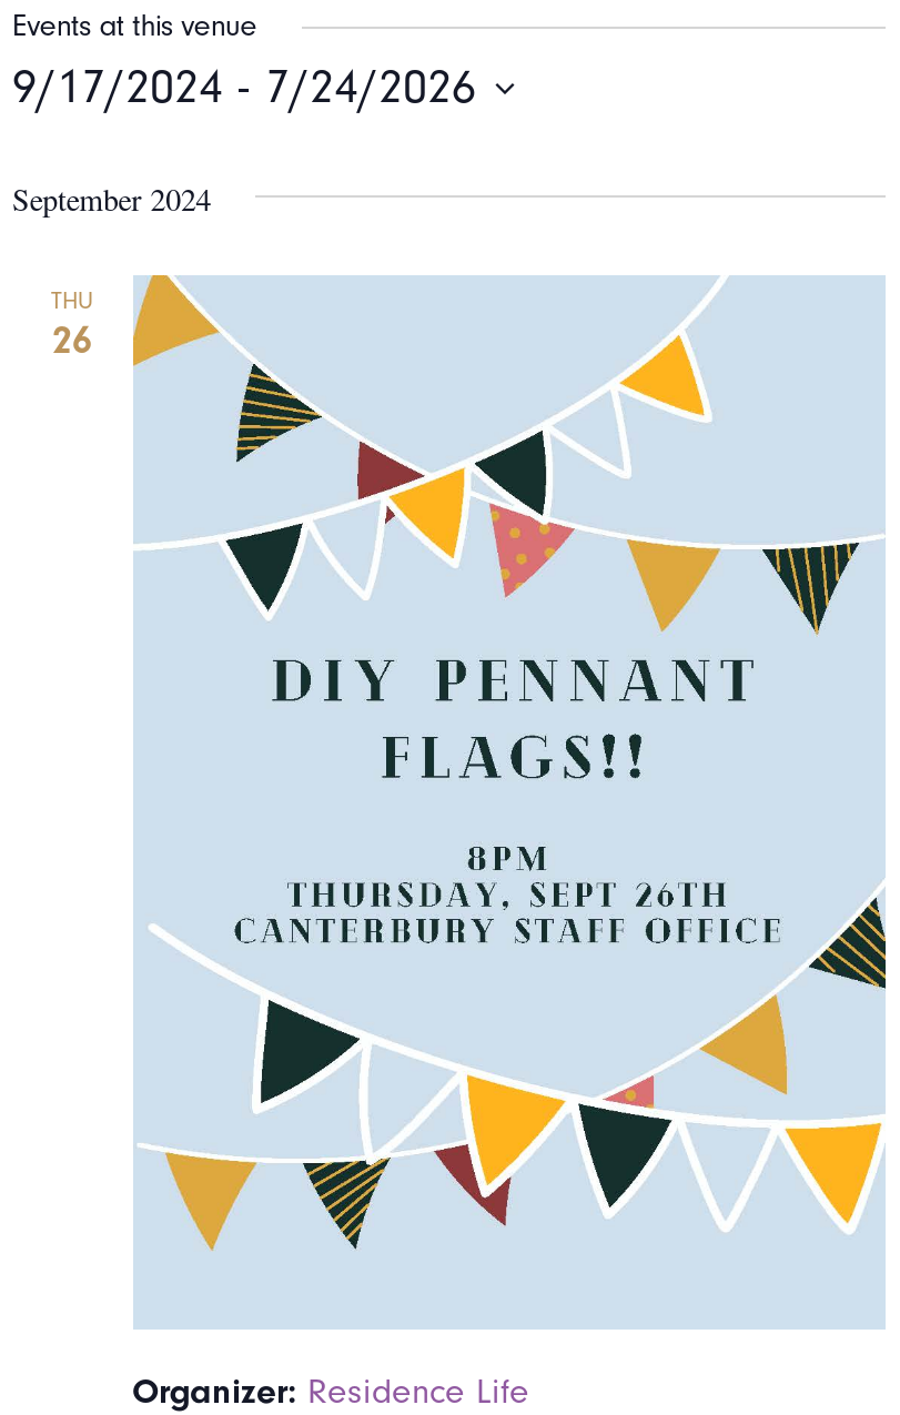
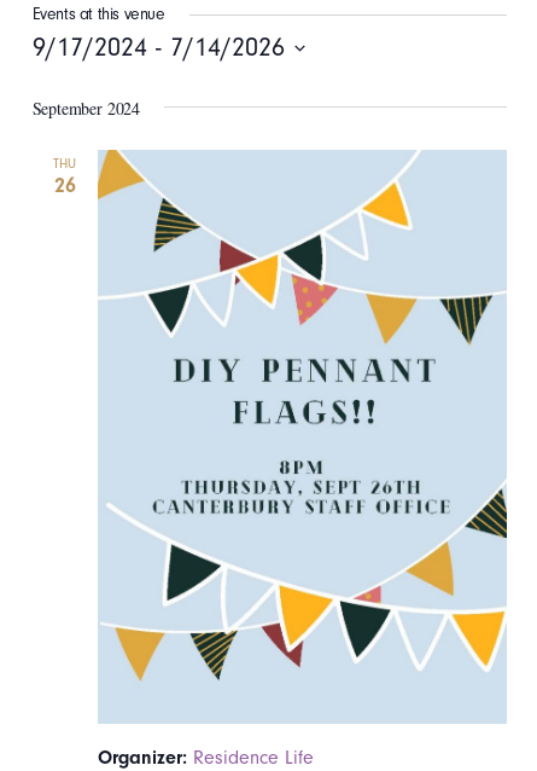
- 9/17/2024 - 7/24/2026
+ 9/17/2024 - 7/14/2026
